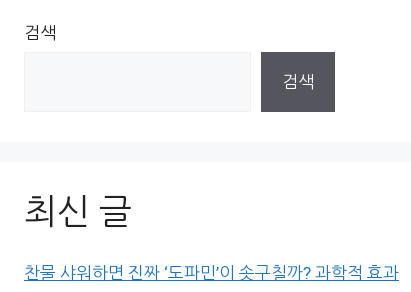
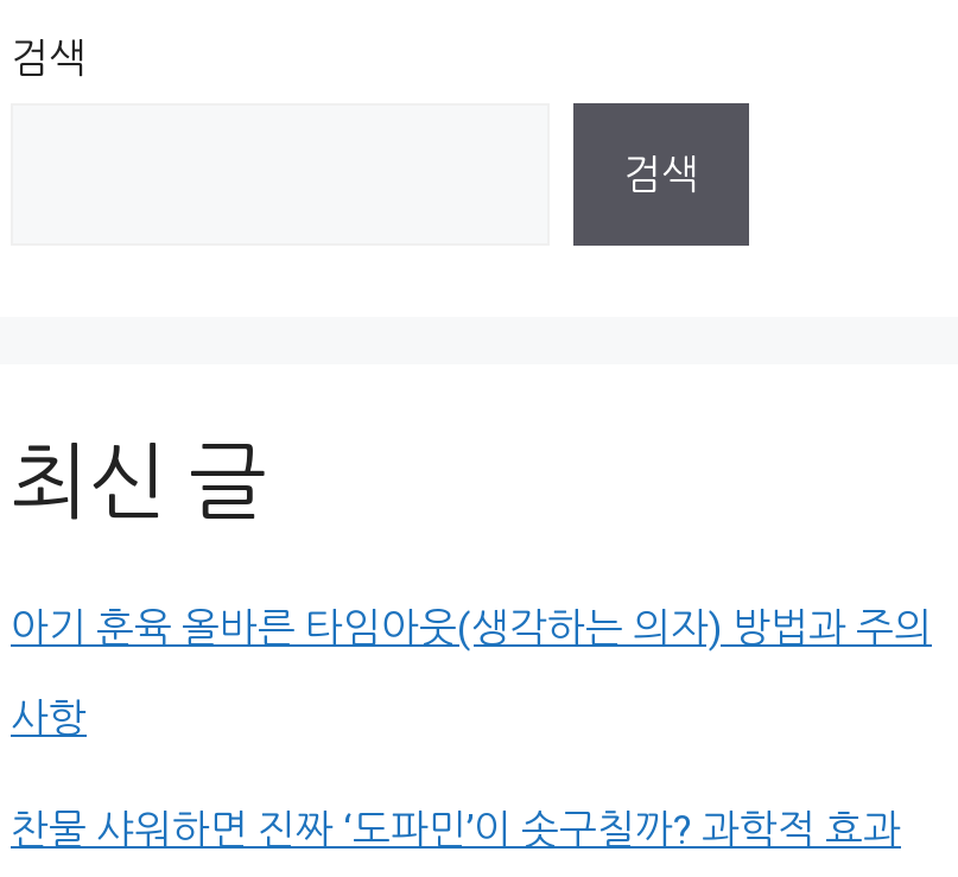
+ 아기 훈육 올바른 타임아웃(생각하는 의자) 방법과 주의
+ 사항
